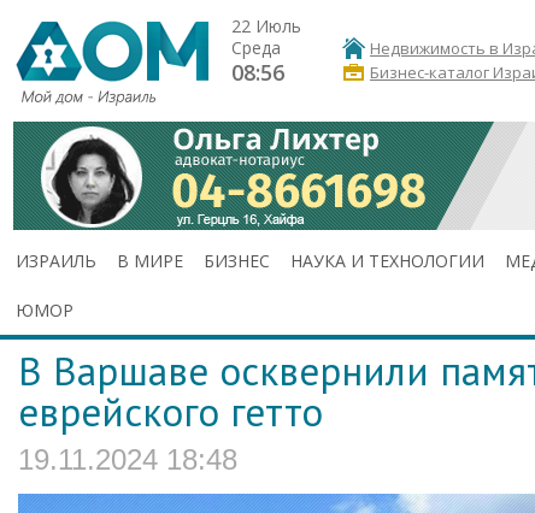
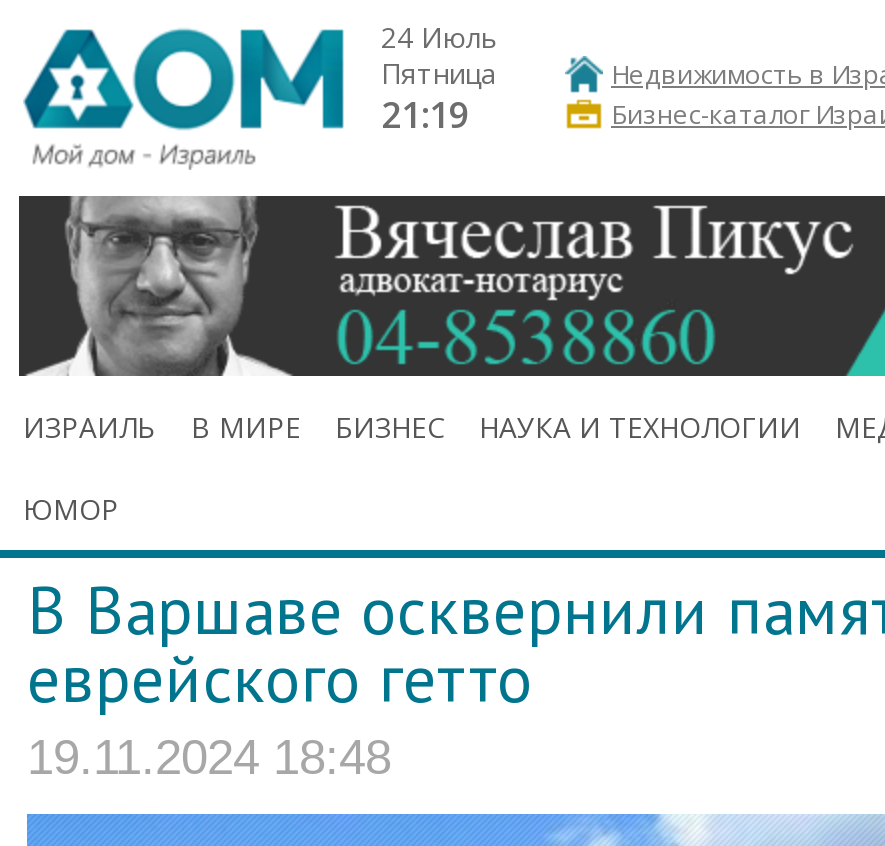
- 22 Июль
- Среда
- 08:56
+ 24 Июль
+ Пятница
+ 21:19

- [image]
+ [image]
